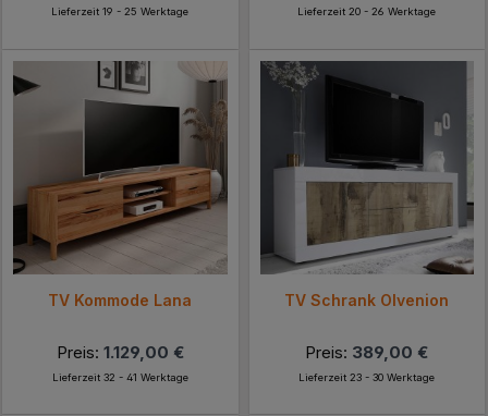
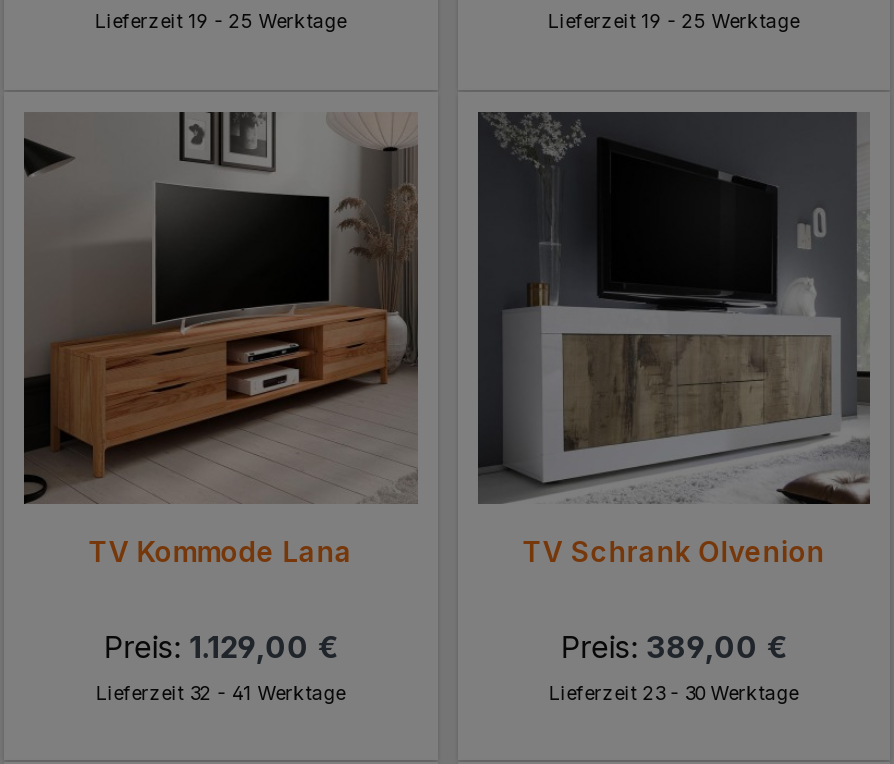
- Lieferzeit 20 - 26 Werktage
+ Lieferzeit 19 - 25 Werktage
